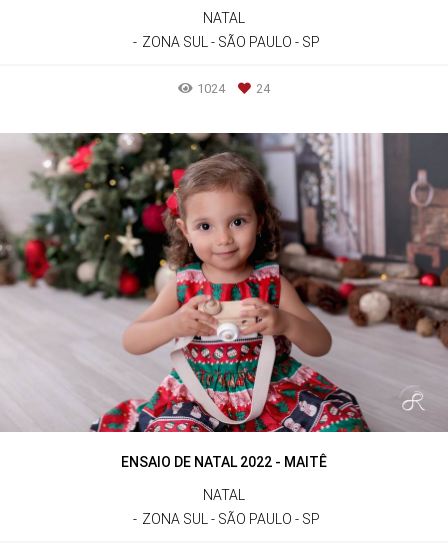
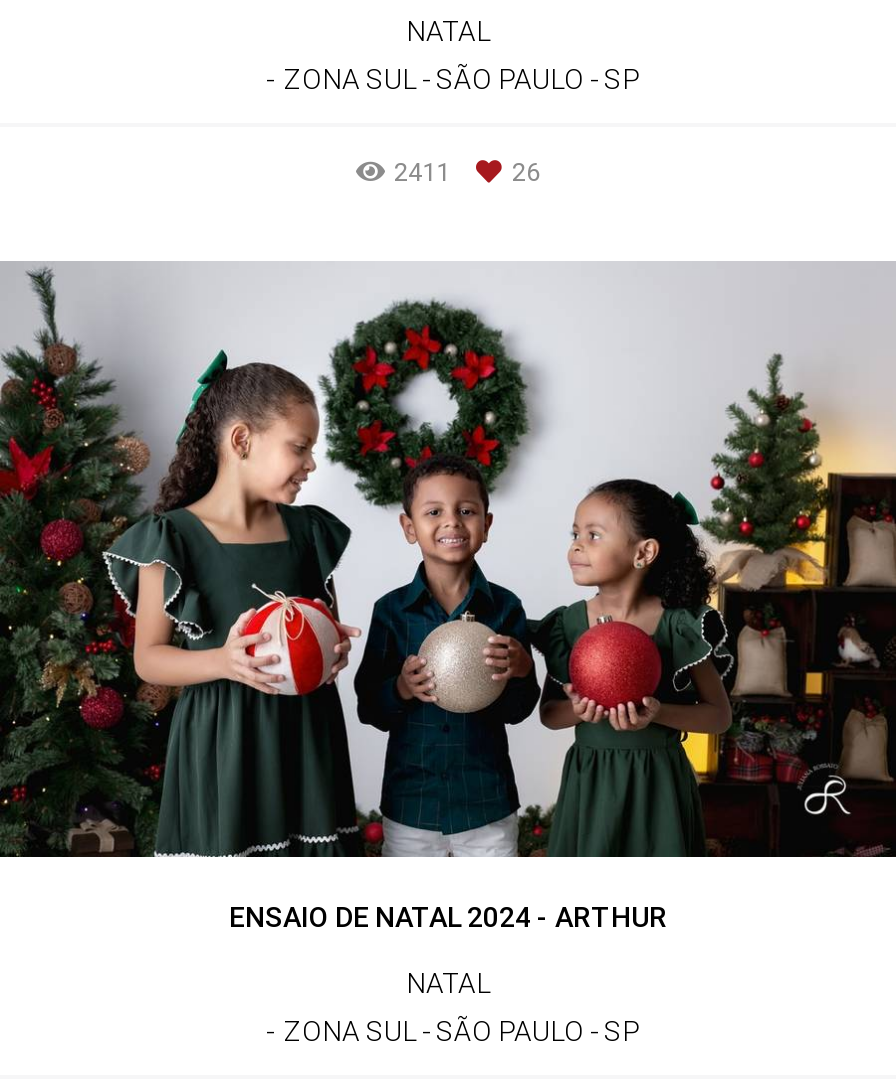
- 1024
+ 2411

- 24
+ 26

- [image]
- ENSAIO DE NATAL 2022 - MAITÊ
+ [image]
+ ENSAIO DE NATAL 2024 - ARTHUR
